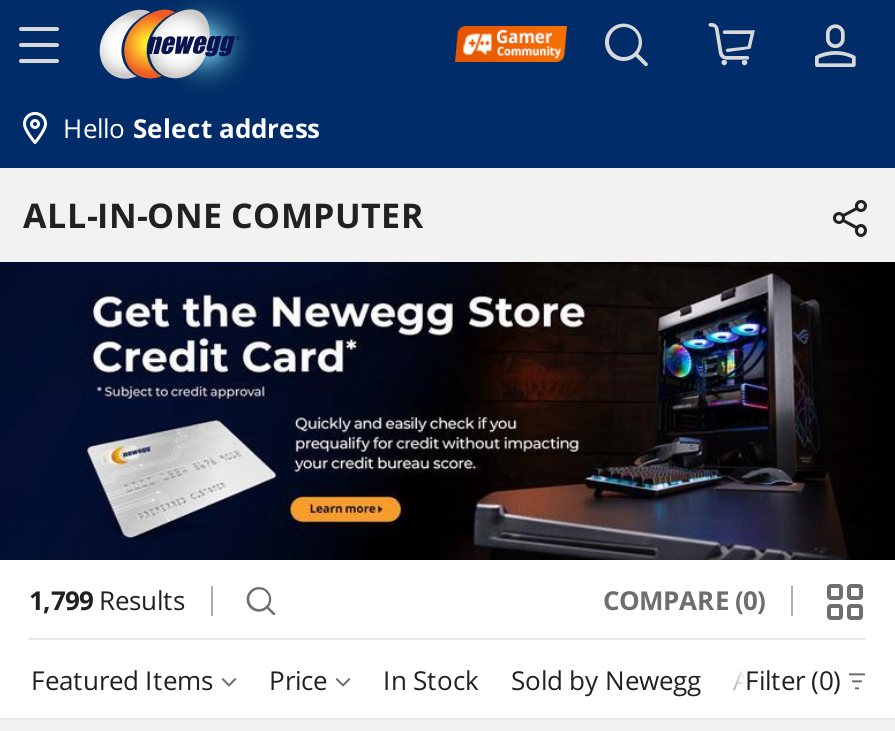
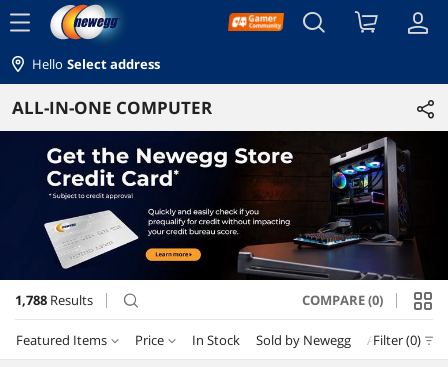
- 1,799 Results
+ 1,788 Results
